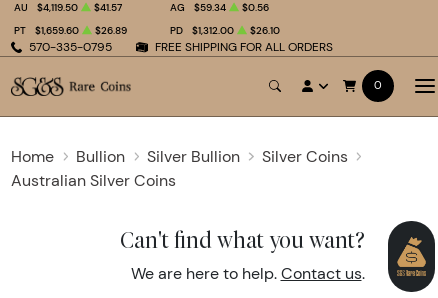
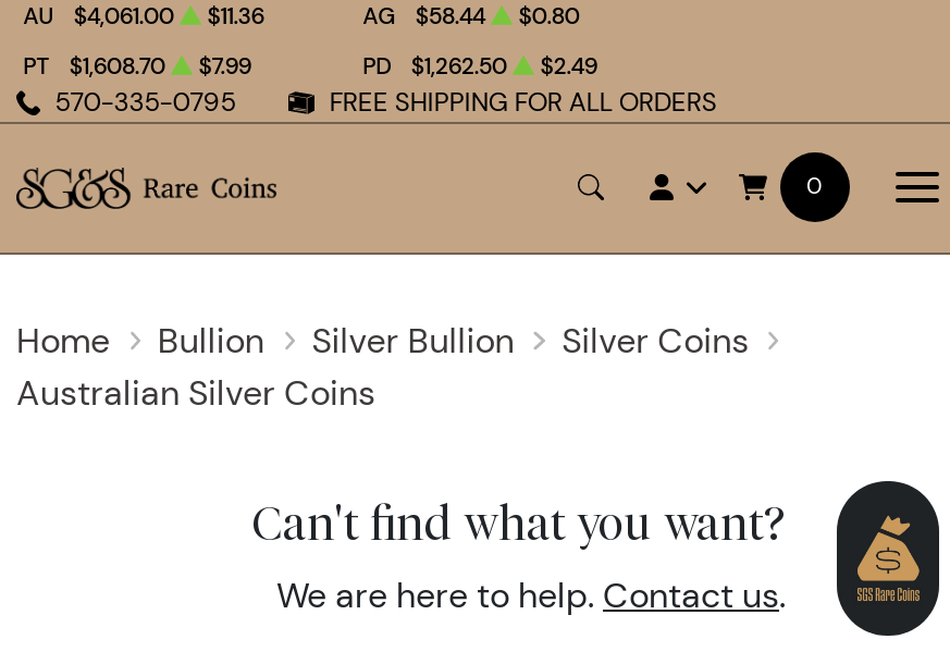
- $4,119.50
+ $4,061.00

- $41.57
+ $11.36

- $59.34
+ $58.44

- $0.56
+ $0.80

- $1,659.60
+ $1,608.70

- $26.89
+ $7.99

- $1,312.00
+ $1,262.50

- $26.10
+ $2.49
